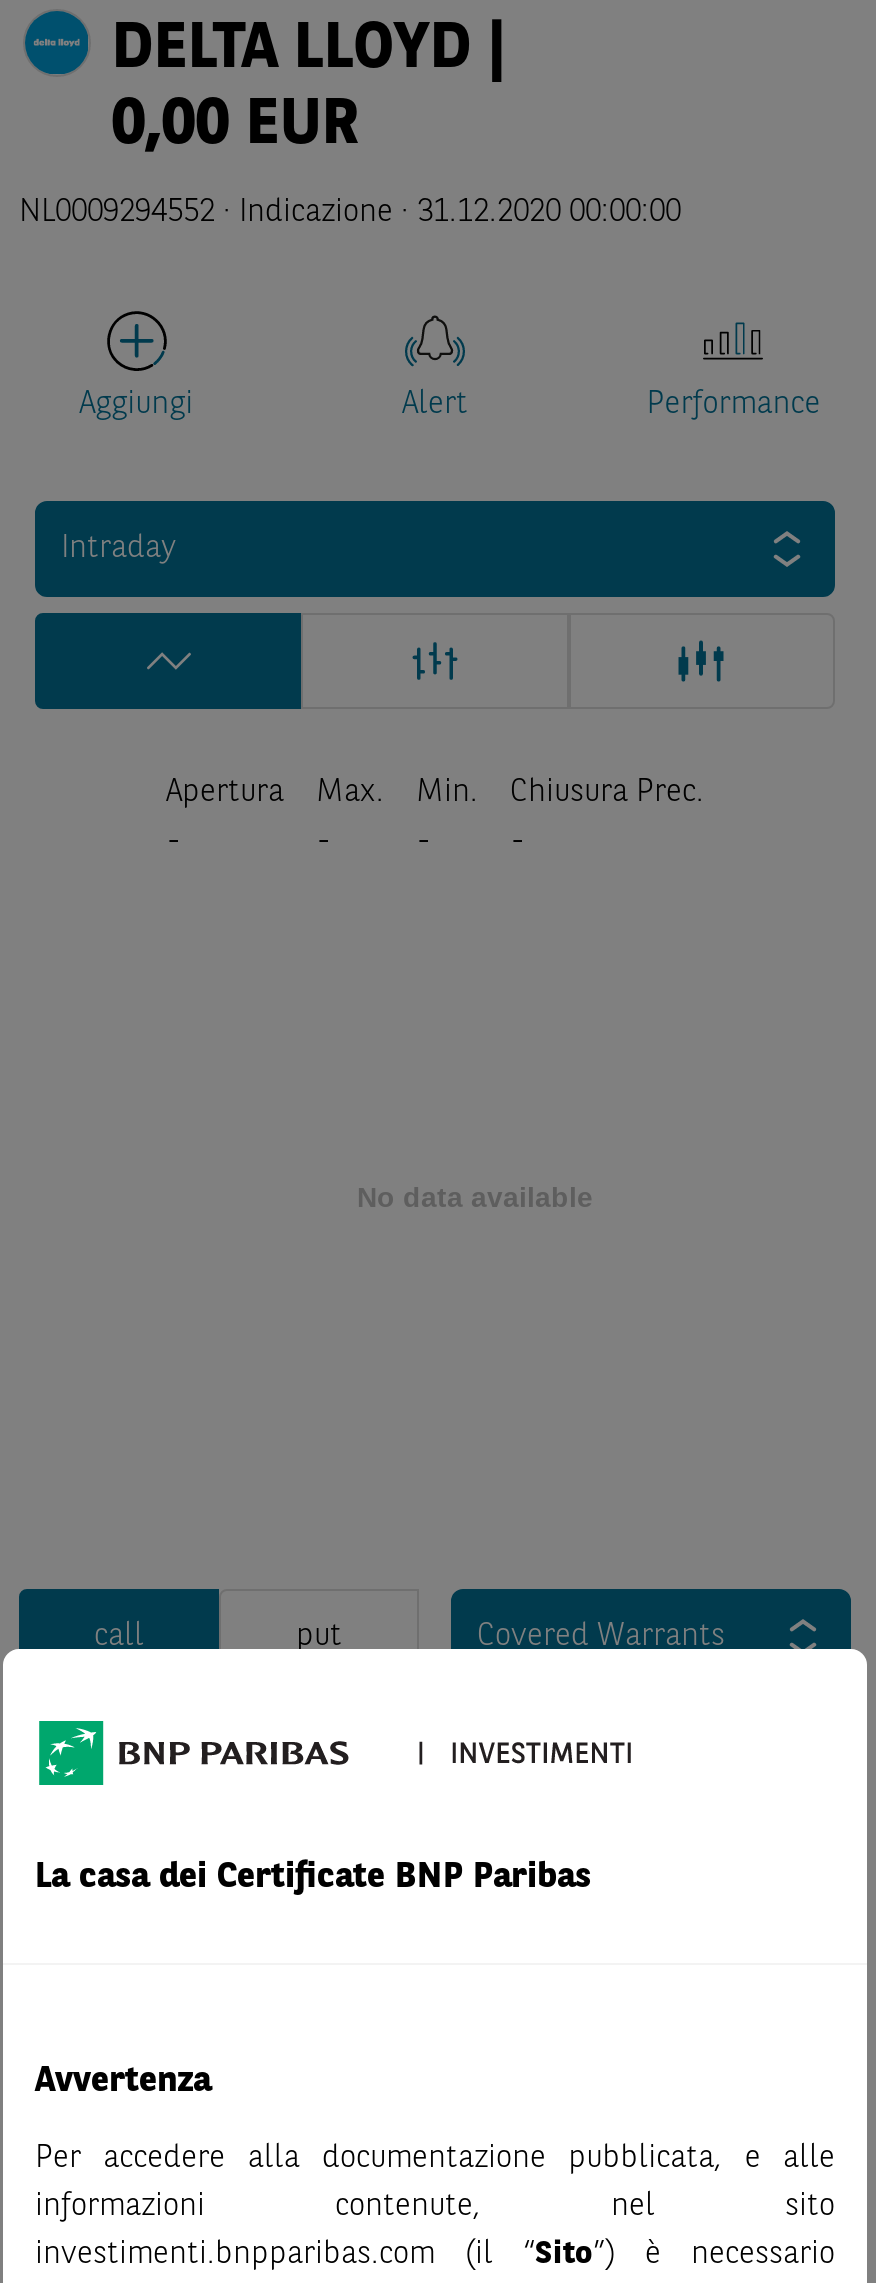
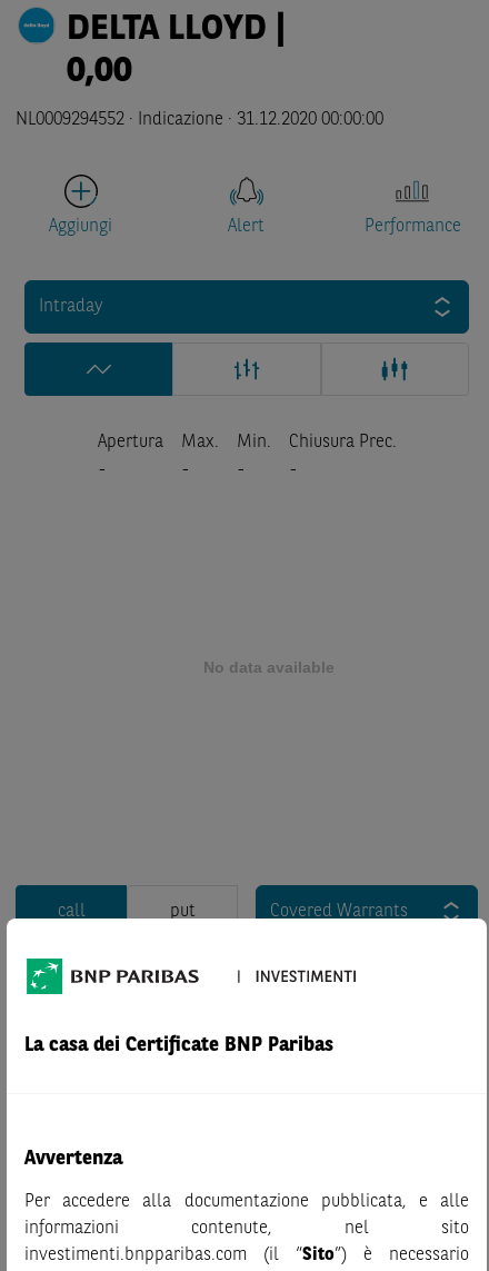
- 0,00 EUR
+ 0,00
